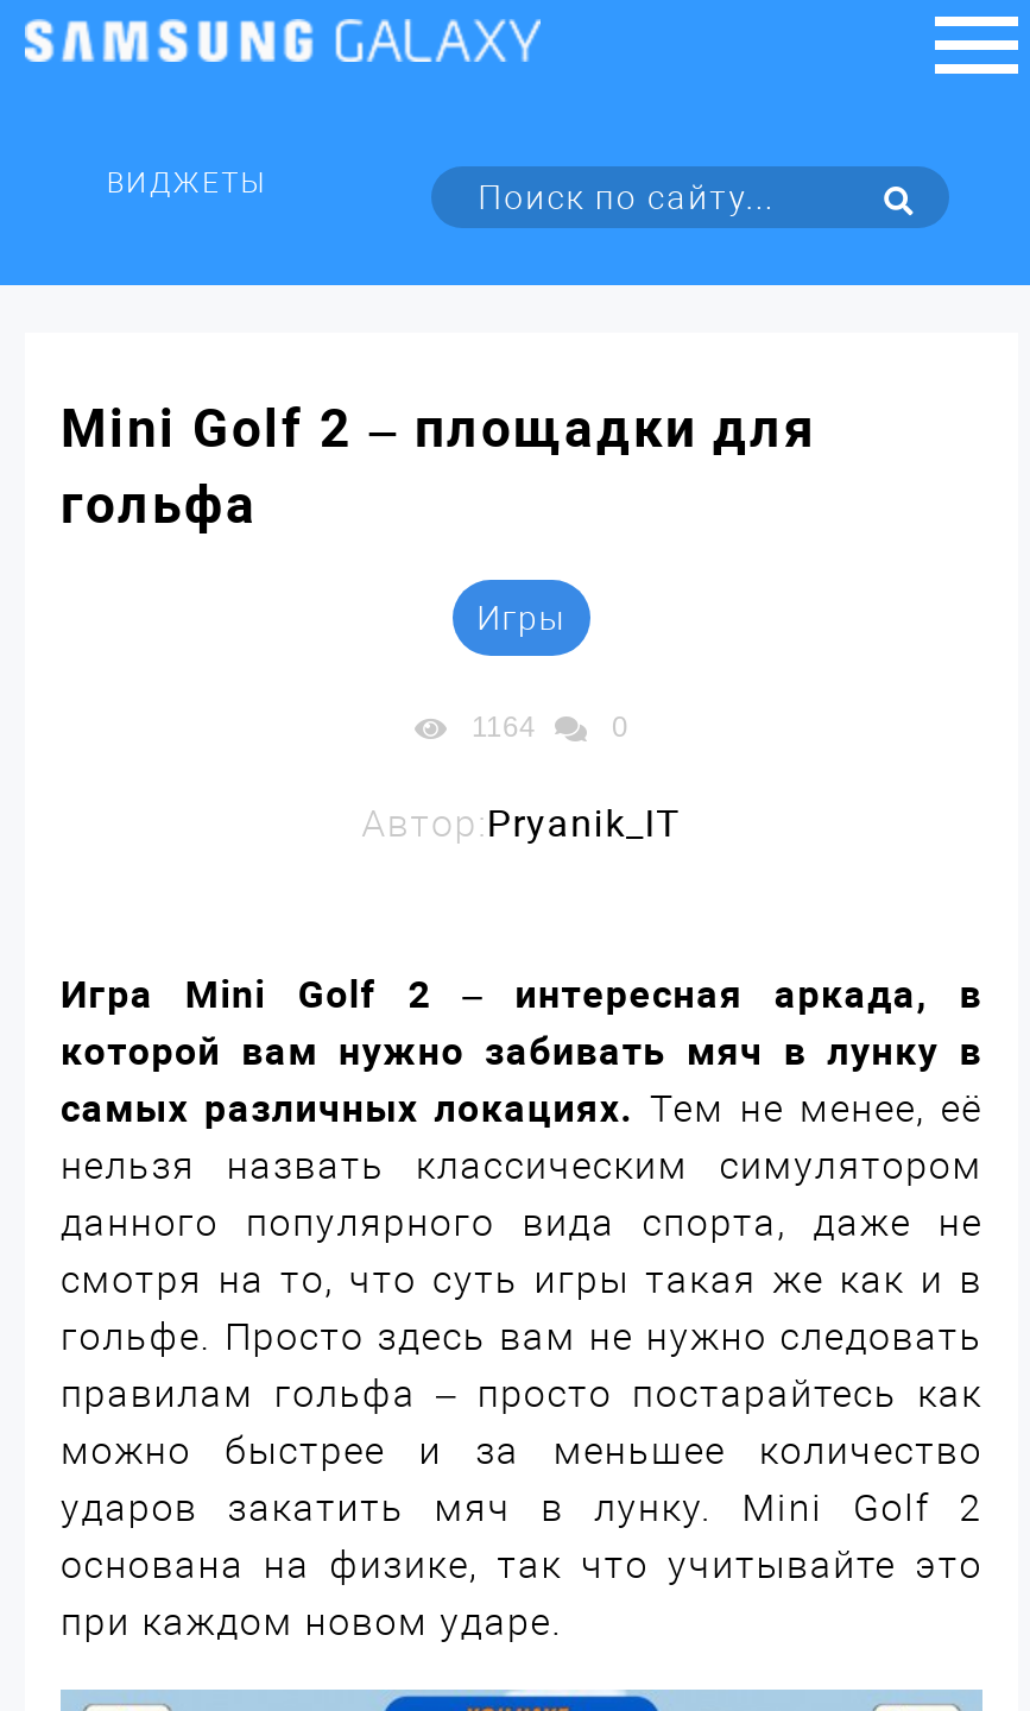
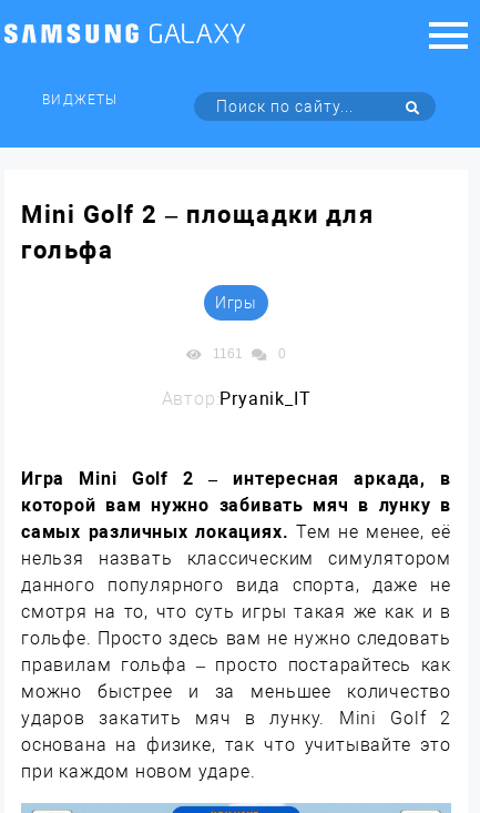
- 1164
+ 1161
